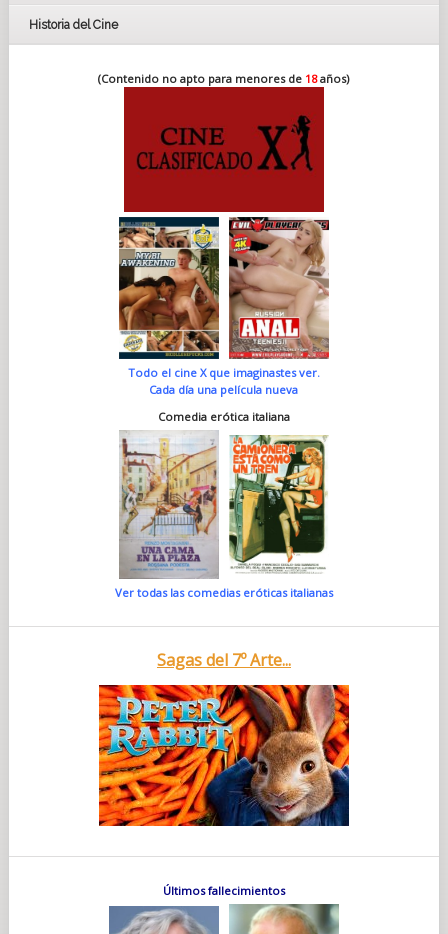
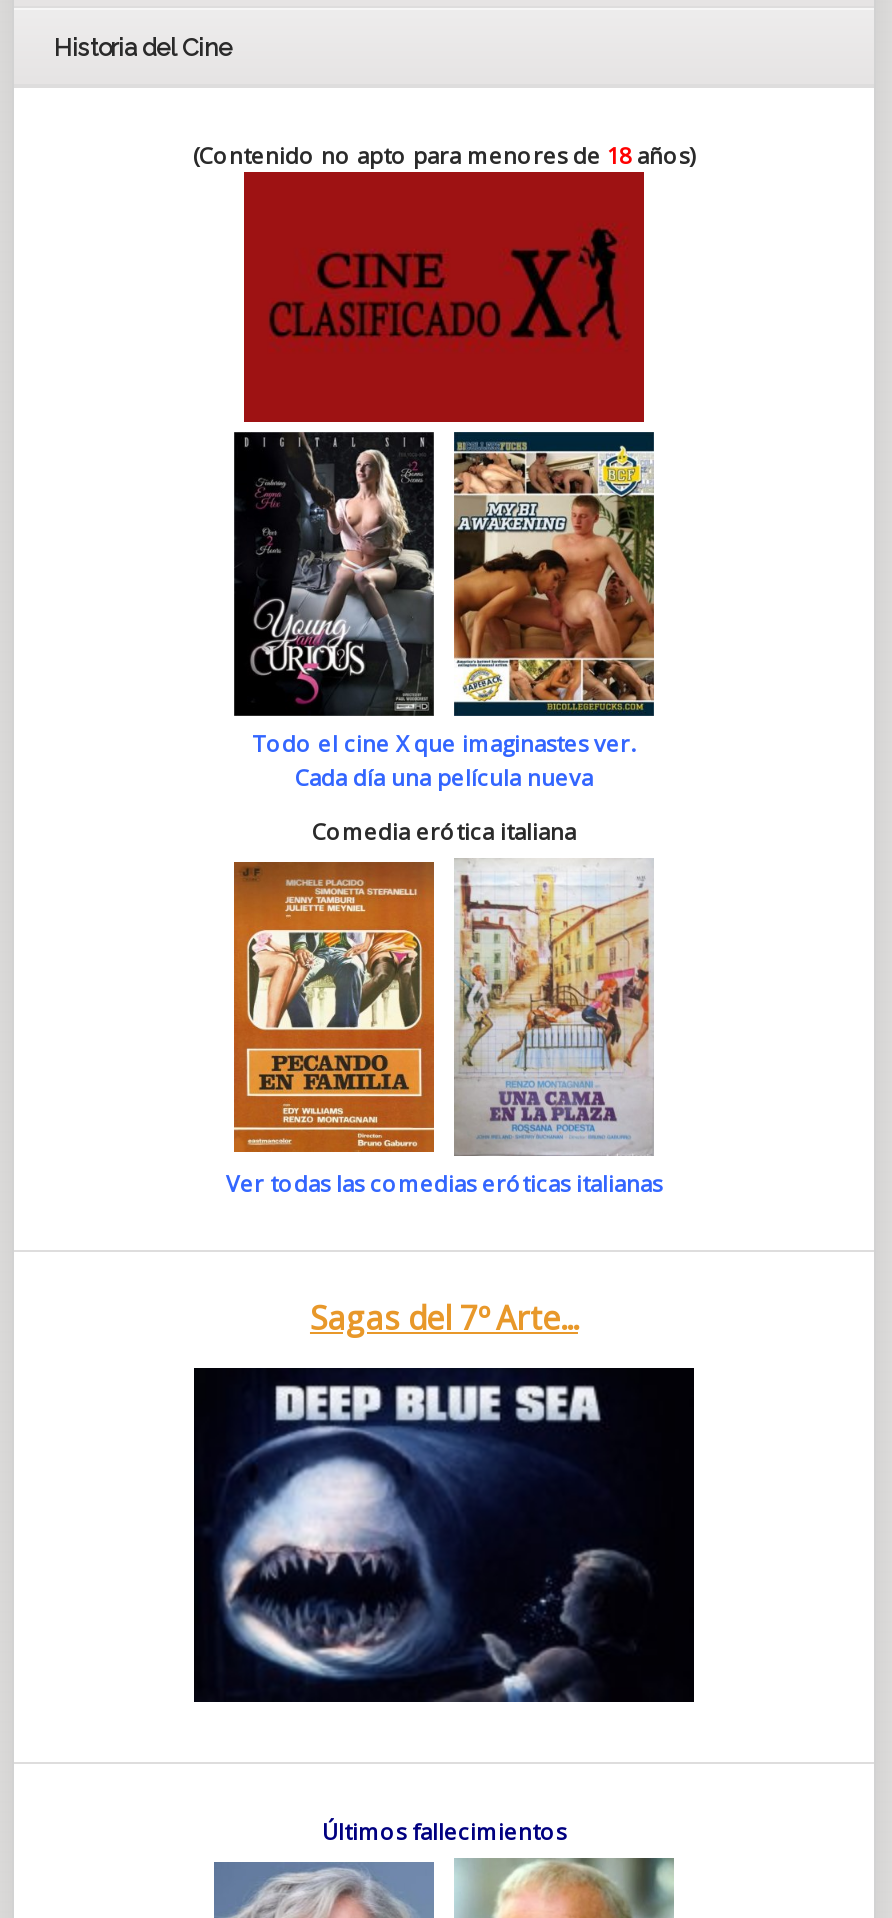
- [image]
+ [image]

- [image]
+ [image]

- [image]
+ [image]

- [image]
+ [image]

- [image]
+ [image]
